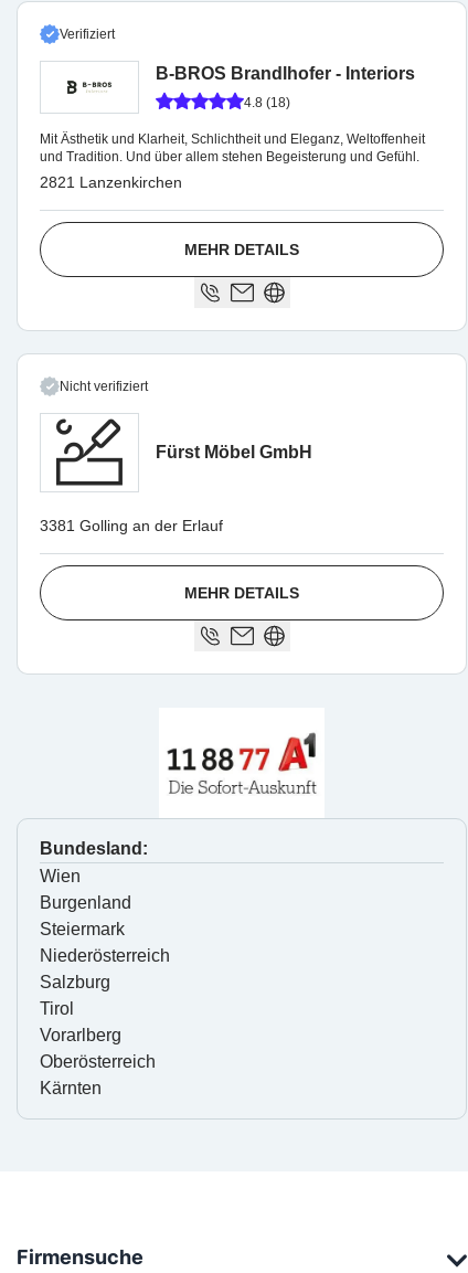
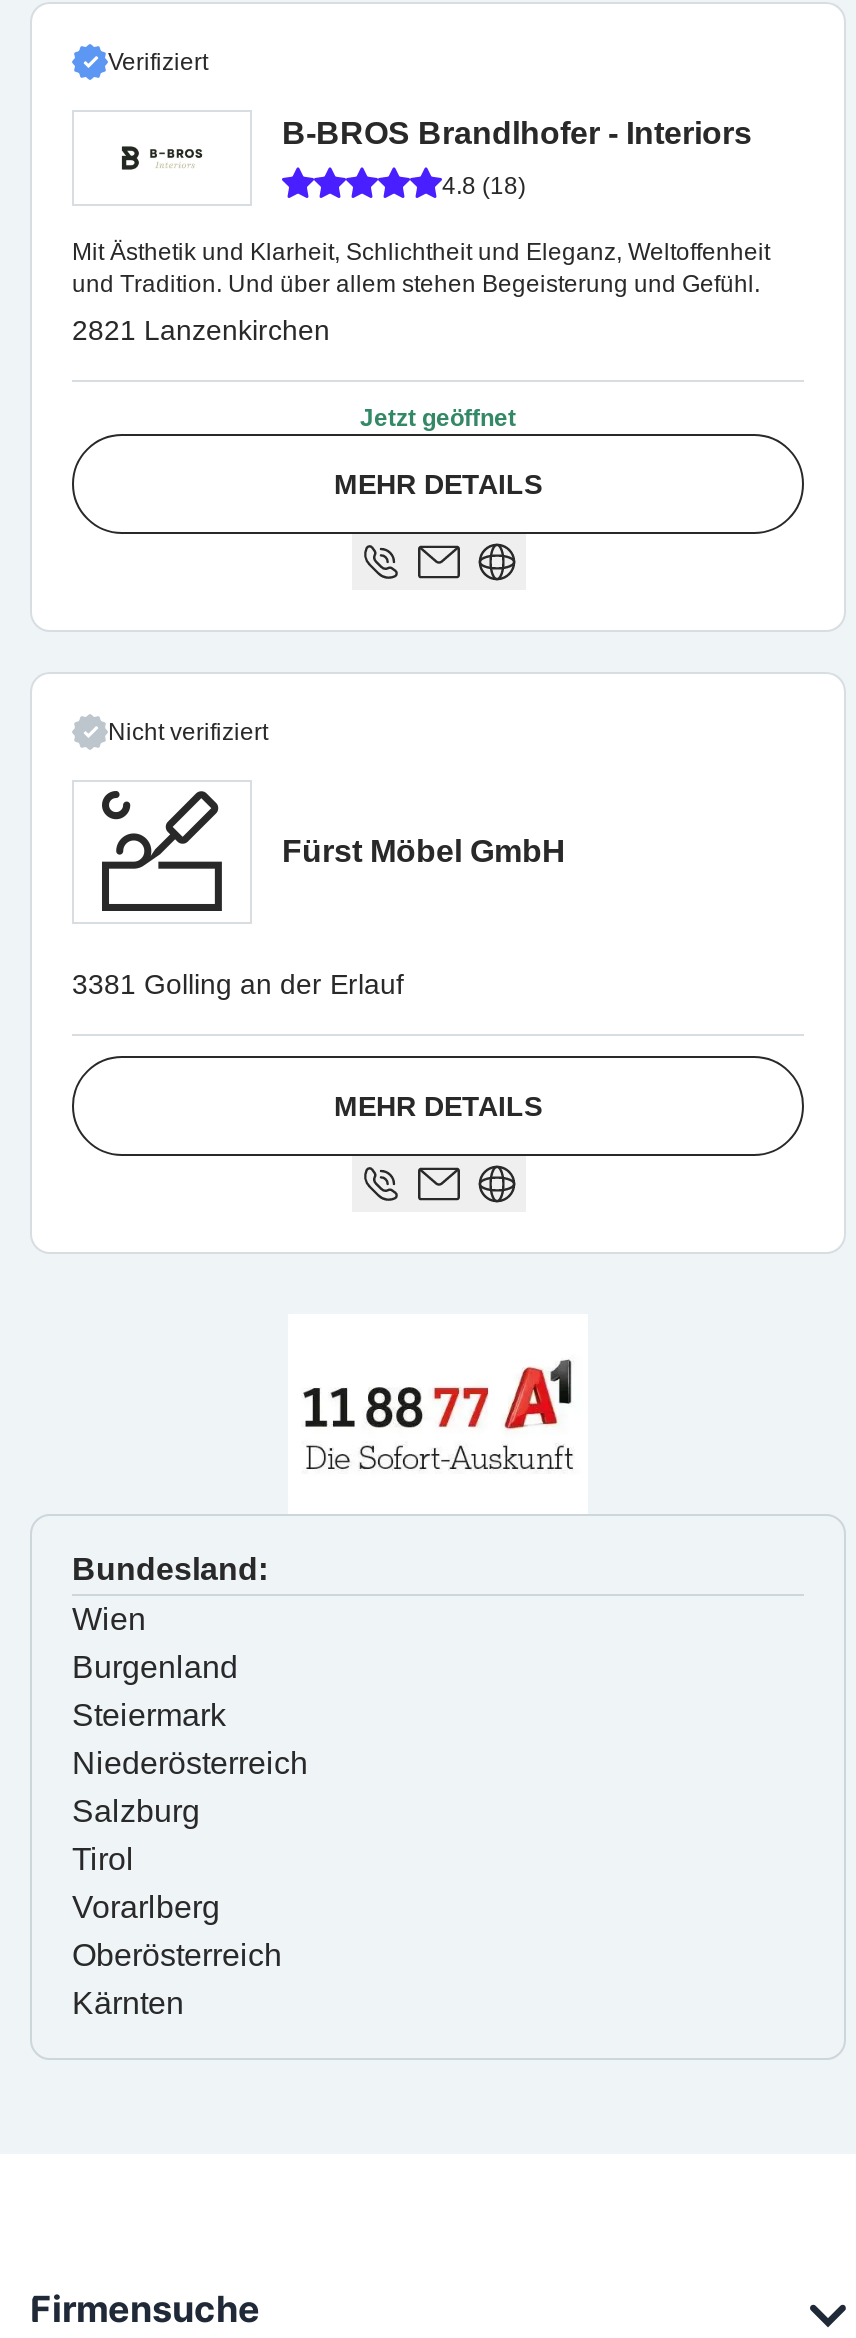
+ Jetzt geöffnet
